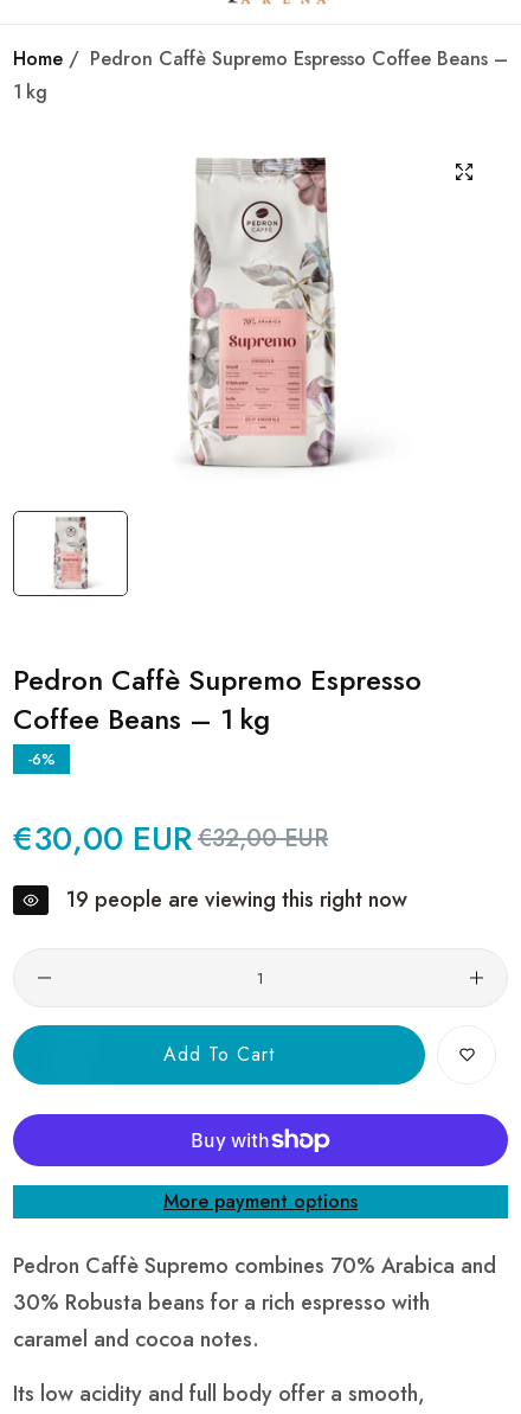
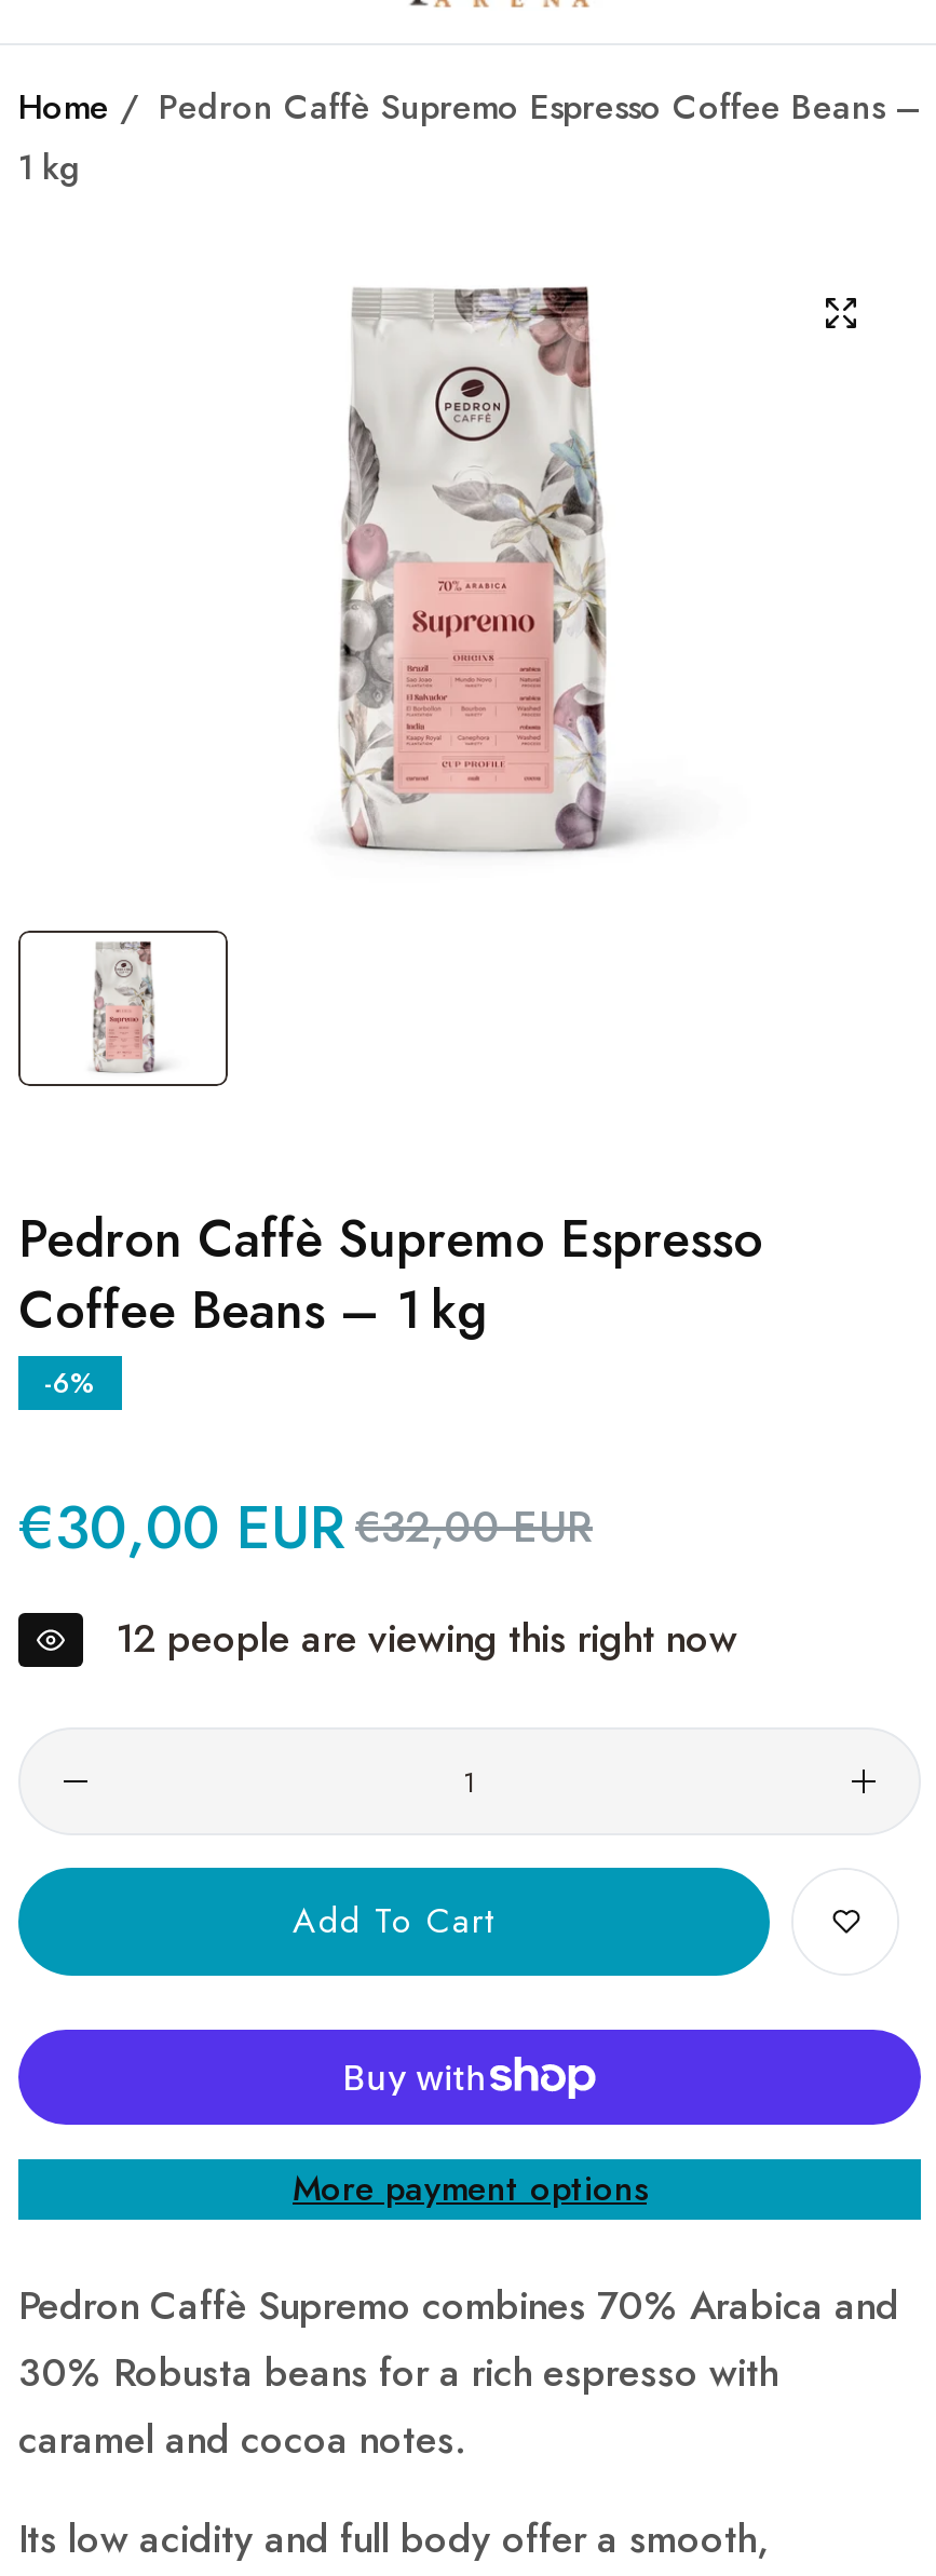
- 19 people are viewing this right now
+ 12 people are viewing this right now
